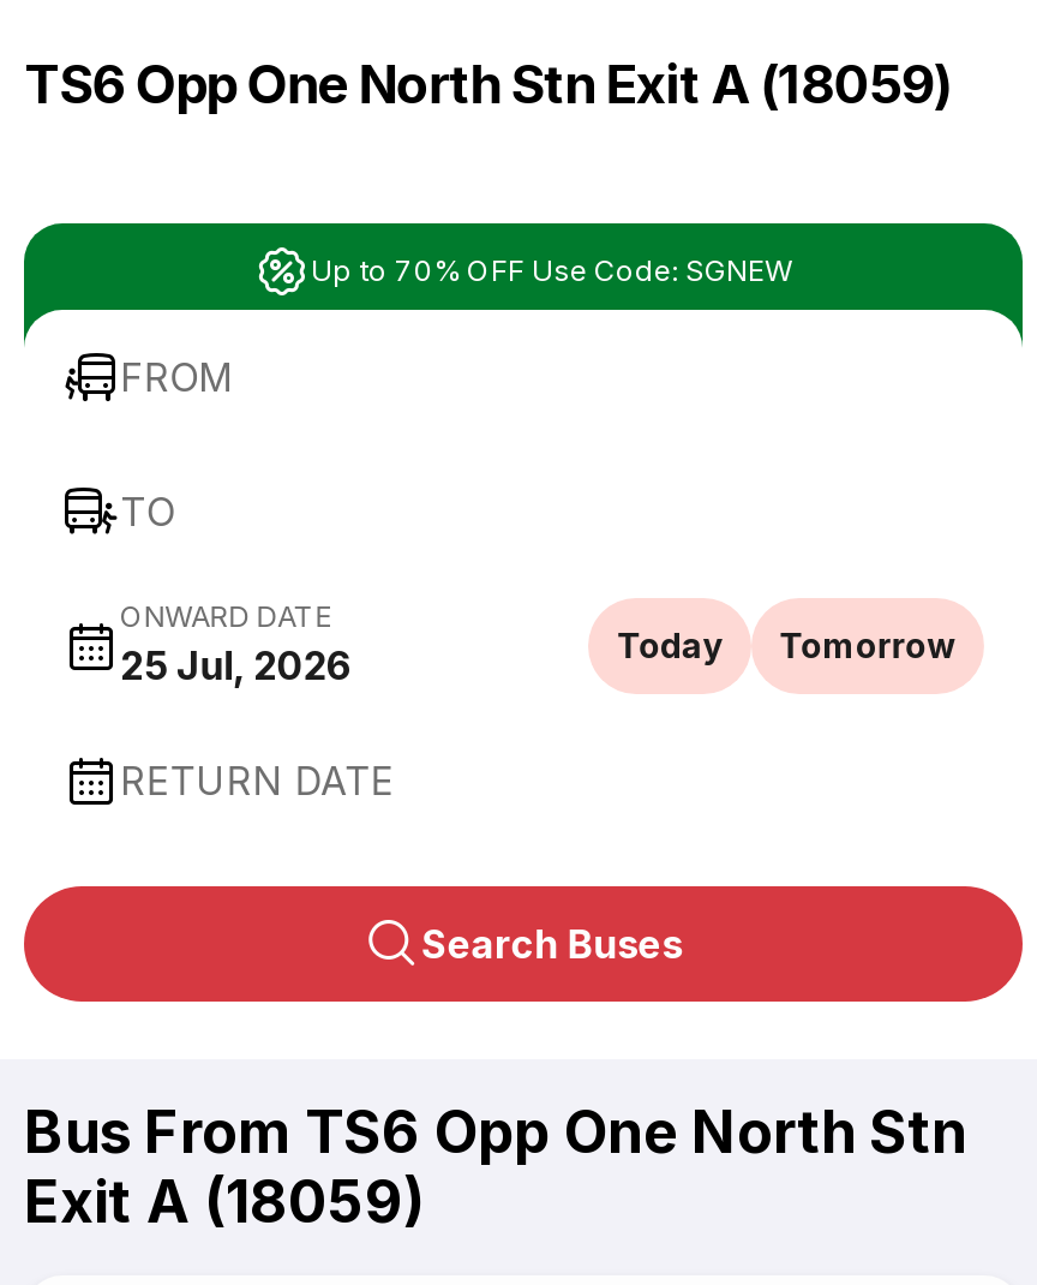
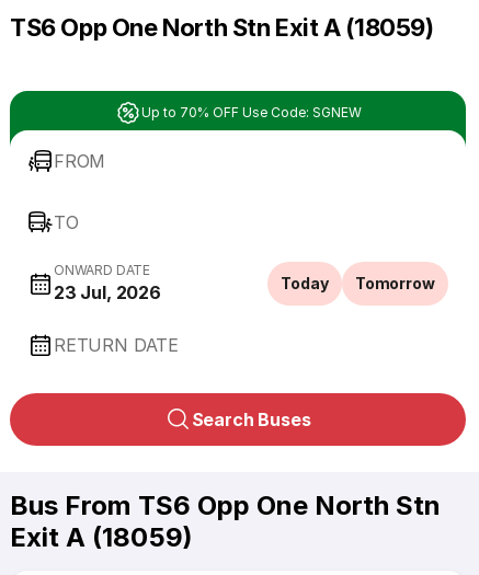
- 25 Jul, 2026
+ 23 Jul, 2026
